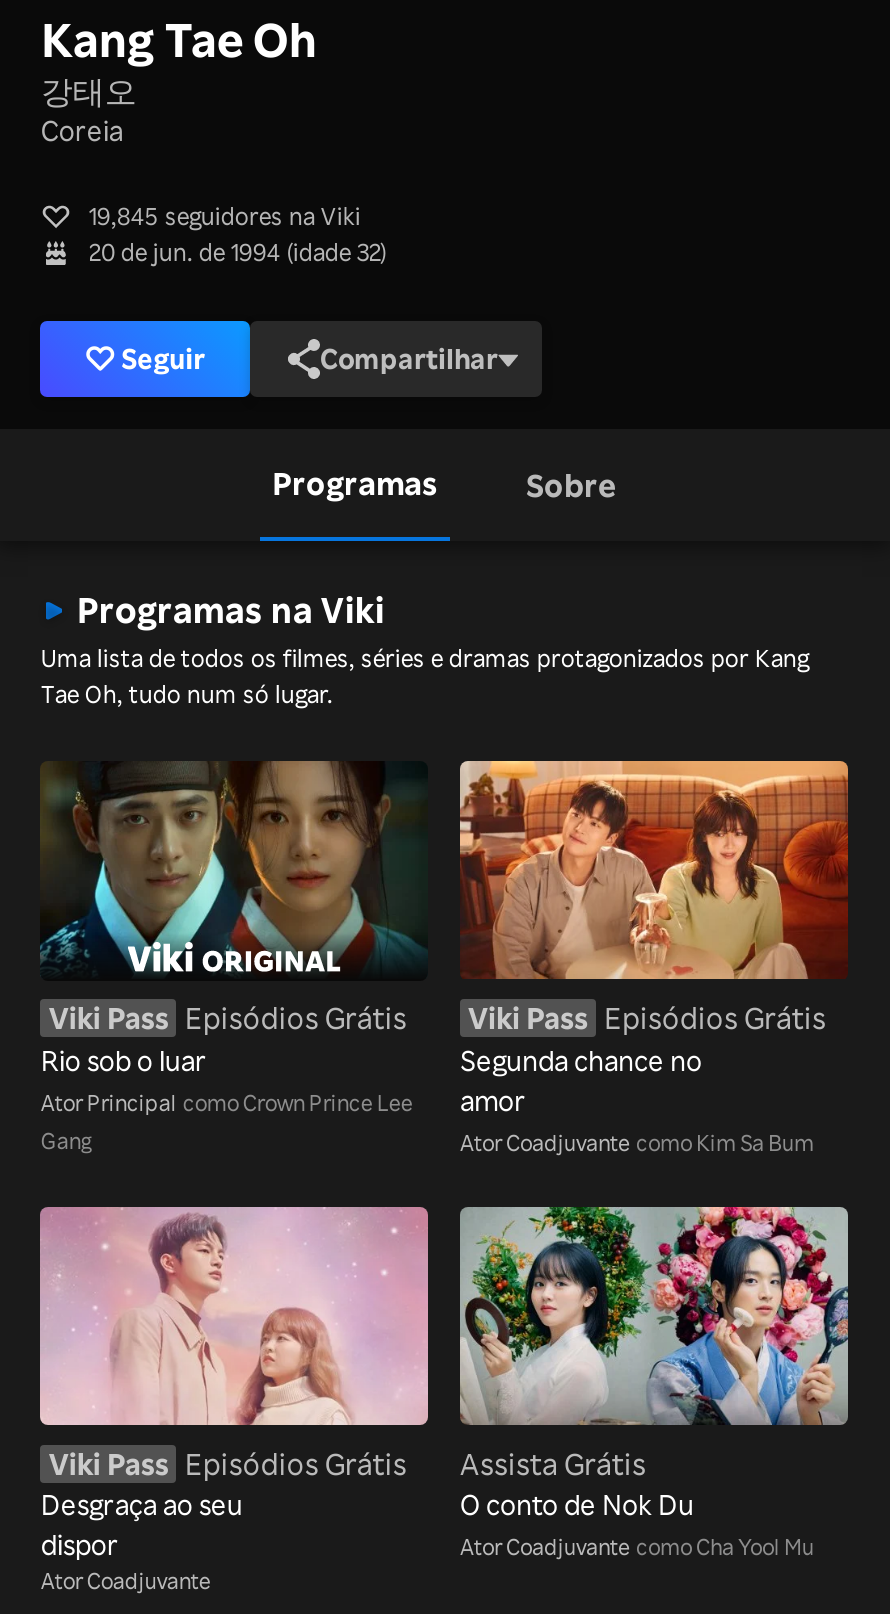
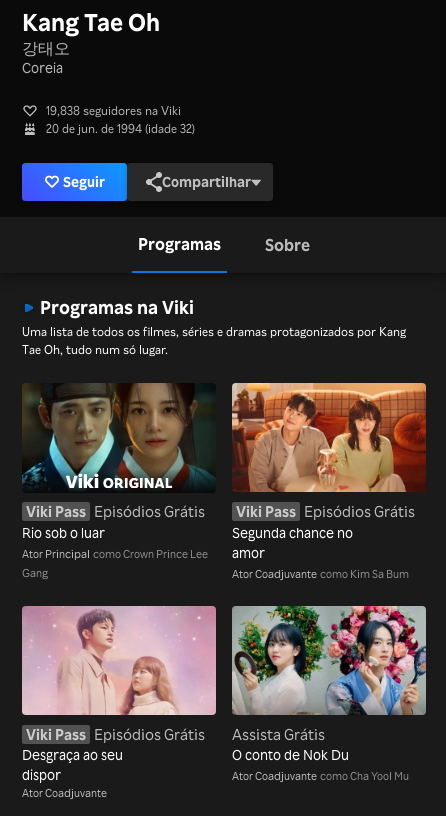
- 19,845 seguidores na Viki
+ 19,838 seguidores na Viki
